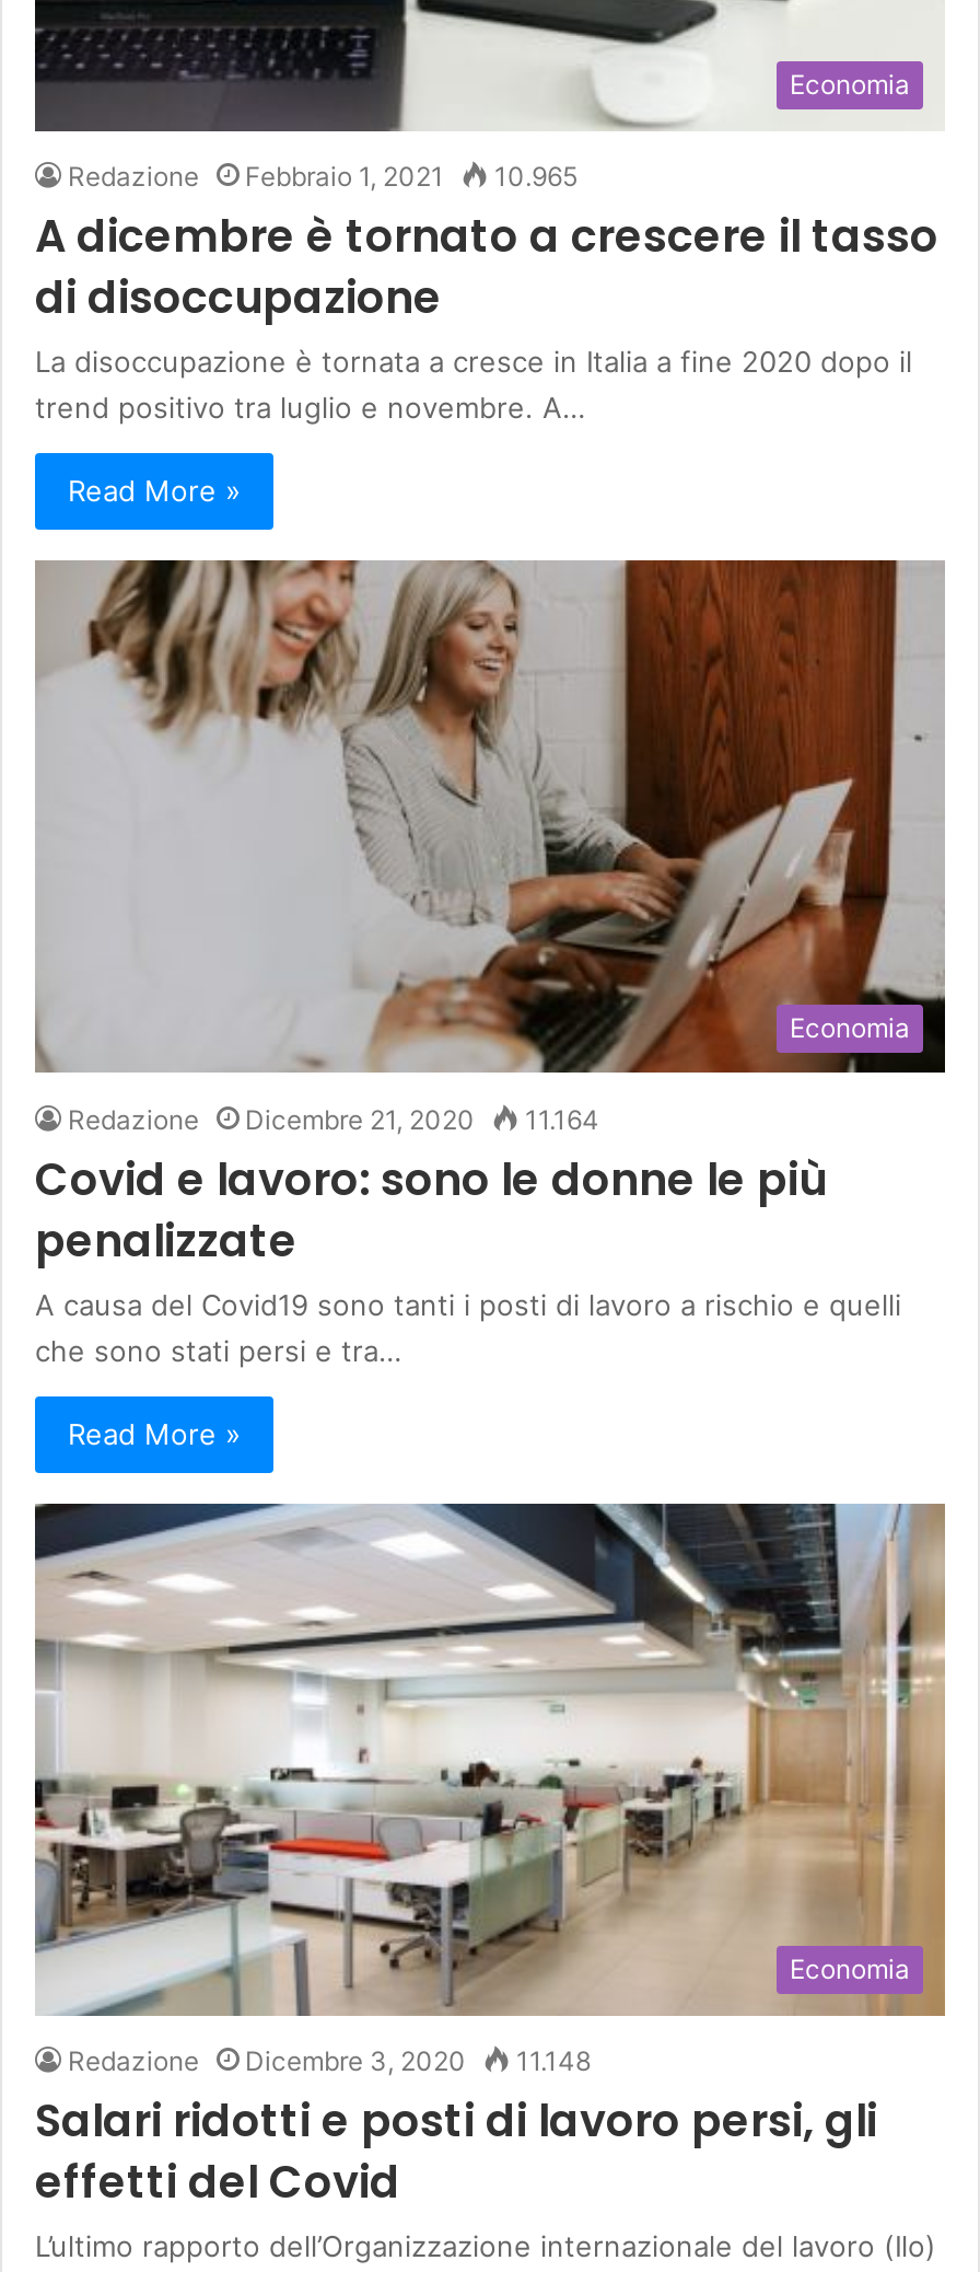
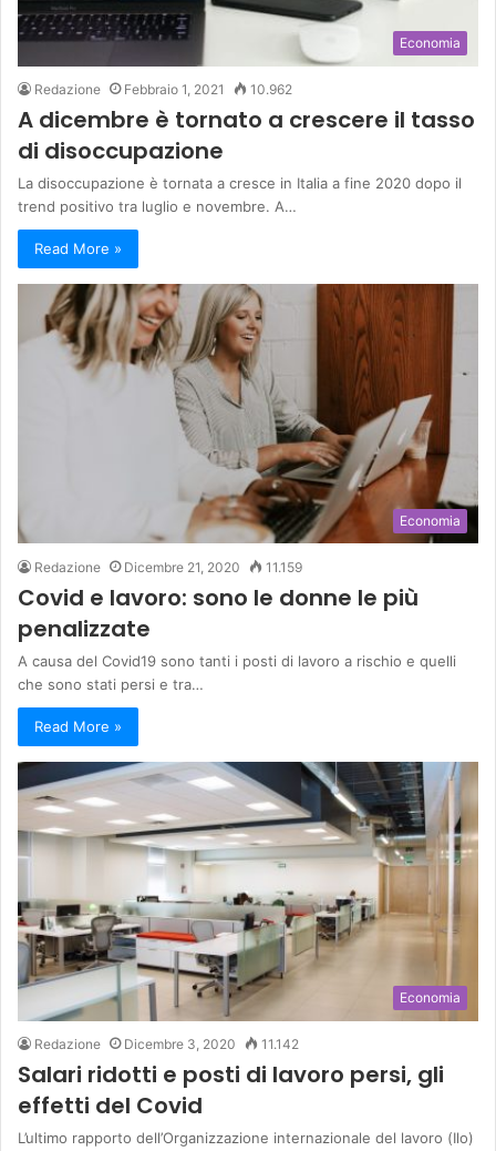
- Redazione Febbraio 1, 2021 10.965
+ Redazione Febbraio 1, 2021 10.962

- Redazione Dicembre 21, 2020 11.164
+ Redazione Dicembre 21, 2020 11.159

- Redazione Dicembre 3, 2020 11.148
+ Redazione Dicembre 3, 2020 11.142
